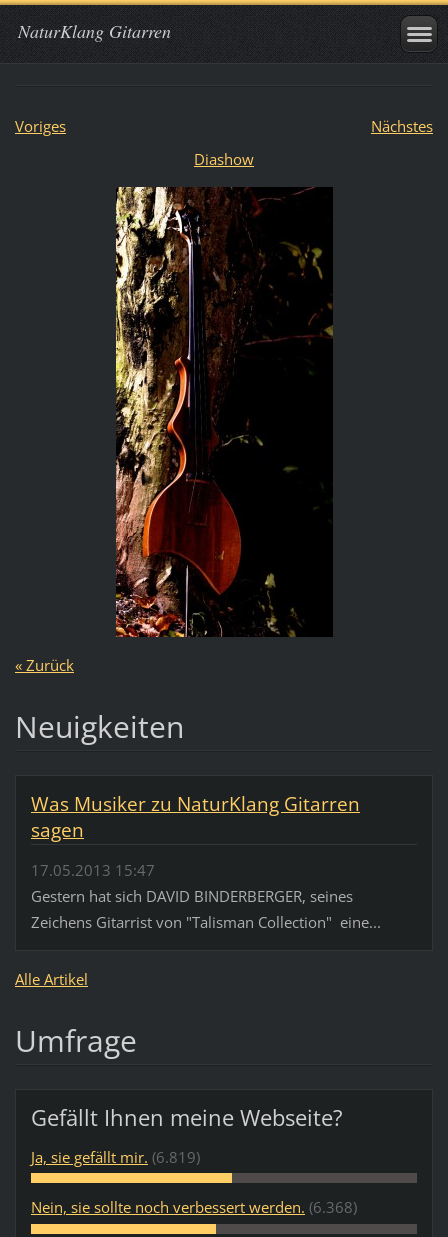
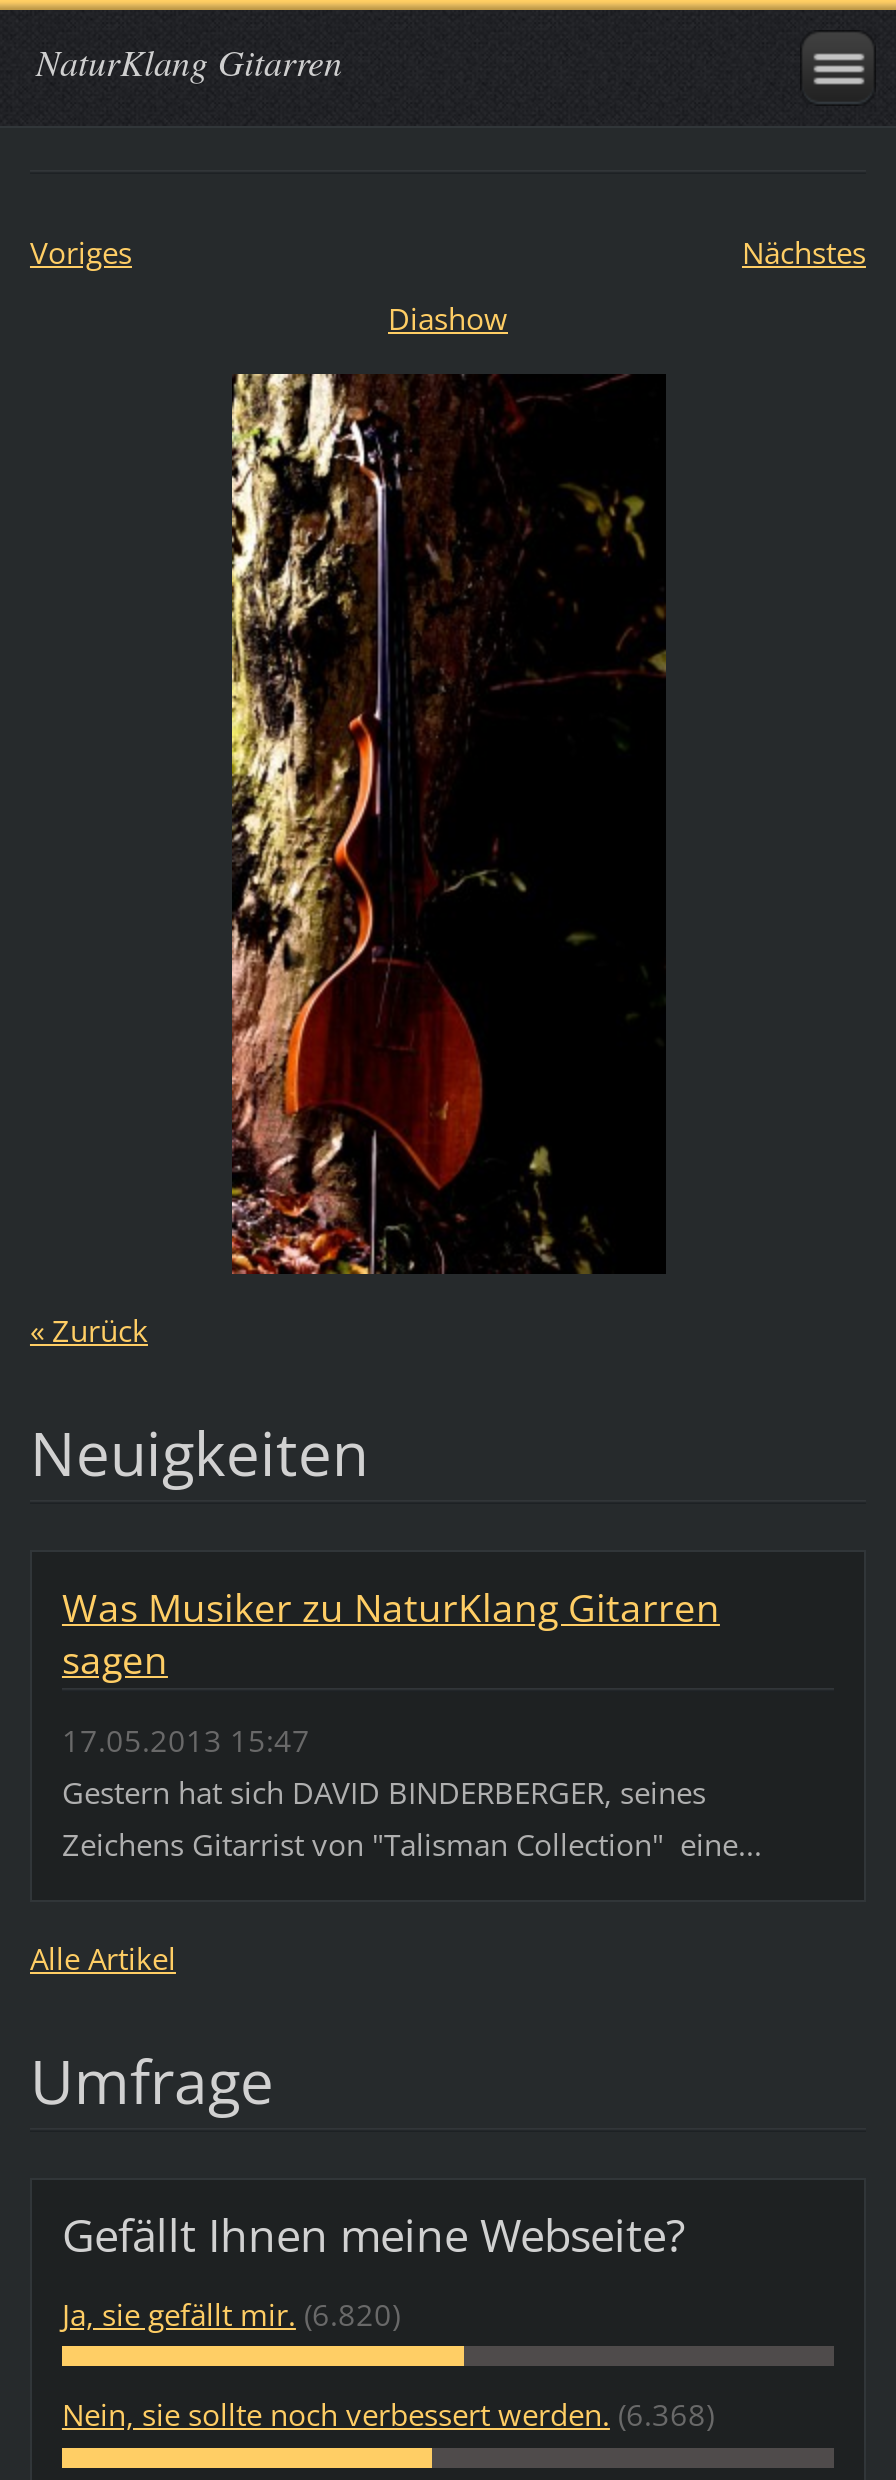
- Ja, sie gefällt mir. (6.819)
+ Ja, sie gefällt mir. (6.820)
